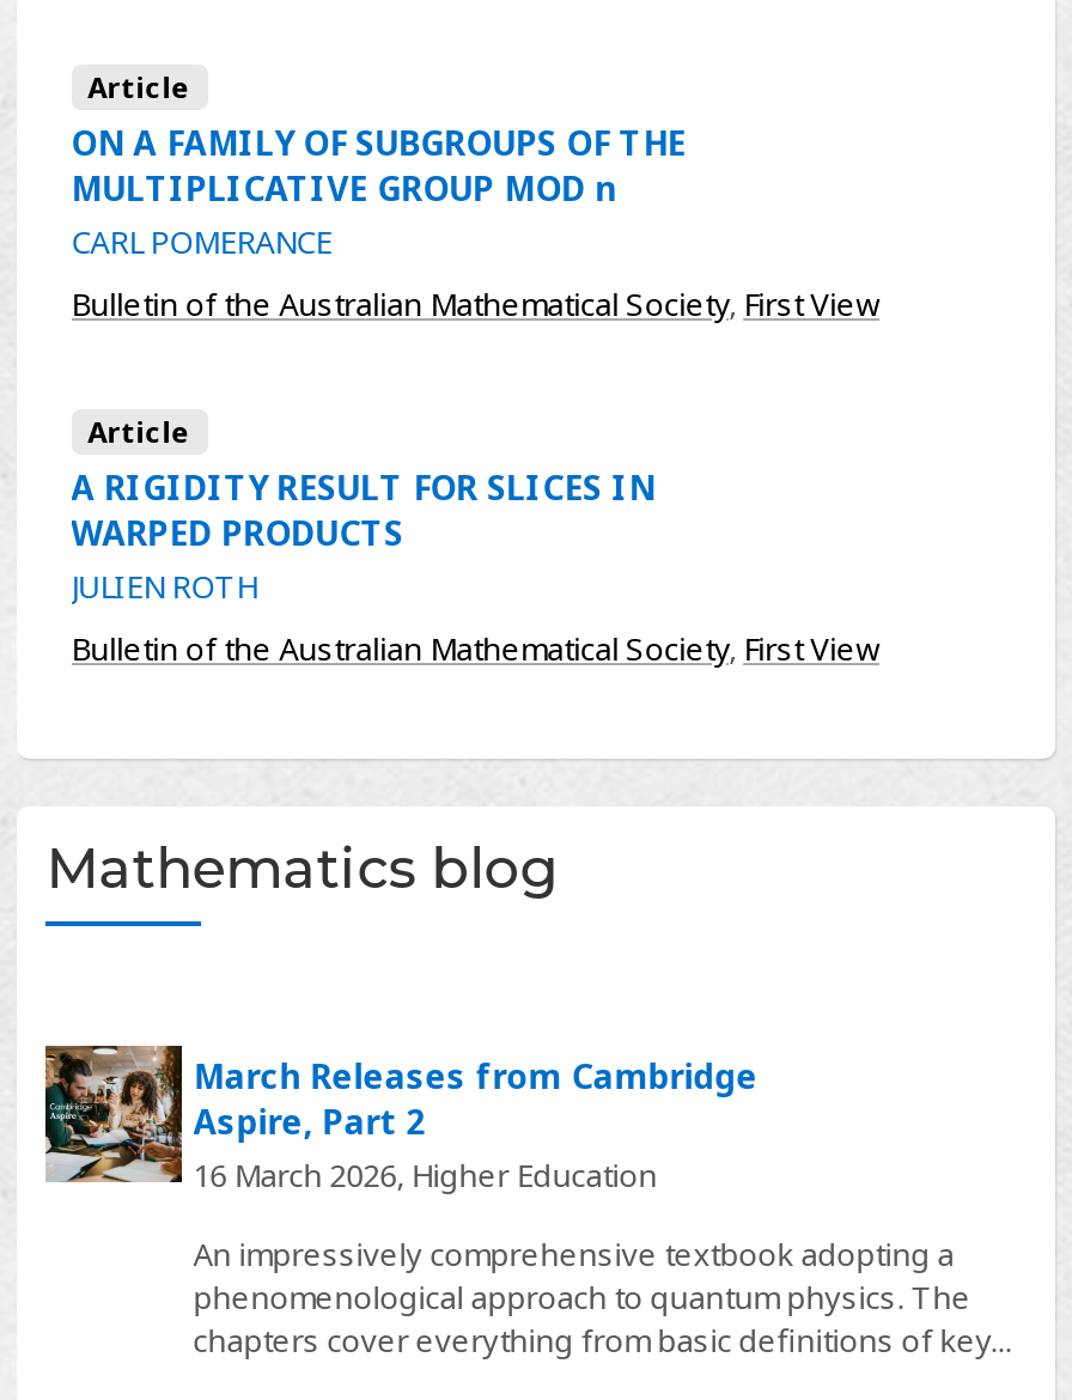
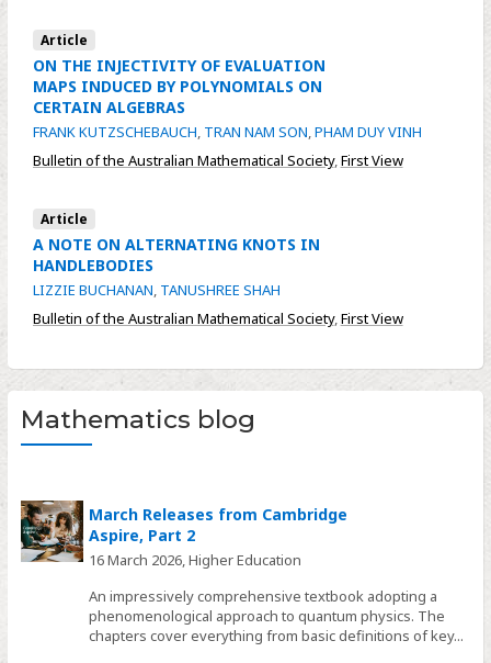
- ON A FAMILY OF SUBGROUPS OF THE
- MULTIPLICATIVE GROUP MOD n
- CARL POMERANCE
+ ON THE INJECTIVITY OF EVALUATION
+ MAPS INDUCED BY POLYNOMIALS ON
+ CERTAIN ALGEBRAS
+ FRANK KUTZSCHEBAUCH, TRAN NAM SON, PHAM DUY VINH

- A RIGIDITY RESULT FOR SLICES IN
- WARPED PRODUCTS
- JULIEN ROTH
+ A NOTE ON ALTERNATING KNOTS IN
+ HANDLEBODIES
+ LIZZIE BUCHANAN, TANUSHREE SHAH
